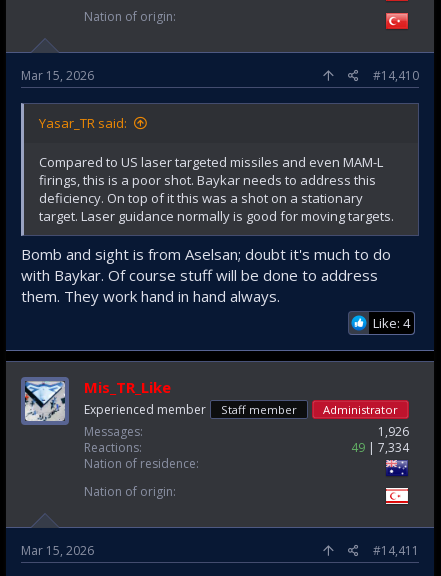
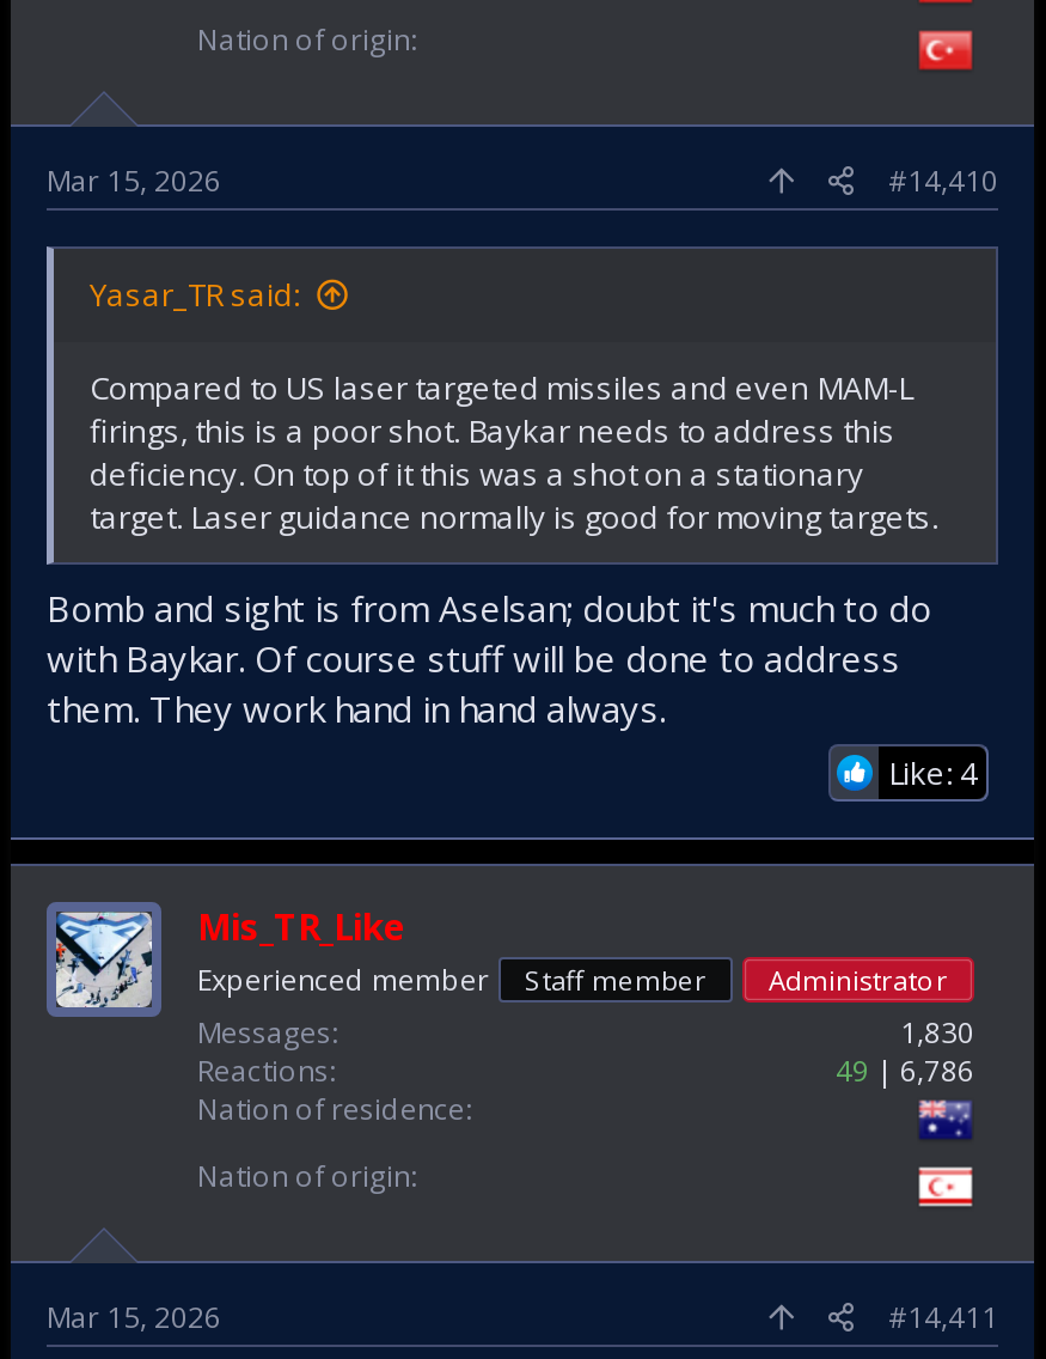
- 1,926
+ 1,830

- 49 7,334
+ 49 6,786
